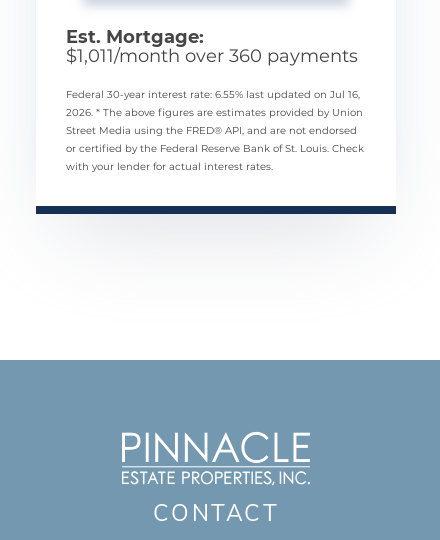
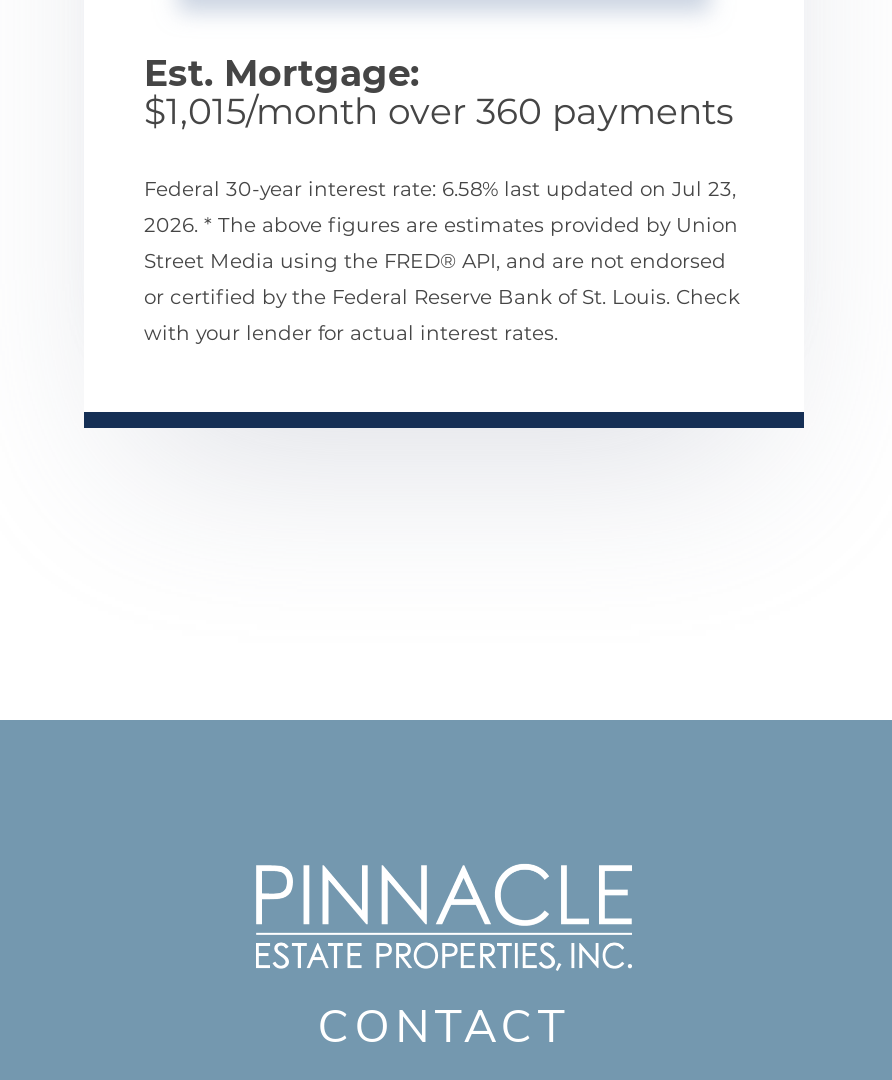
- $1,011/month over 360 payments
+ $1,015/month over 360 payments

- Federal 30-year interest rate: 6.55% last updated on Jul 16,
+ Federal 30-year interest rate: 6.58% last updated on Jul 23,
